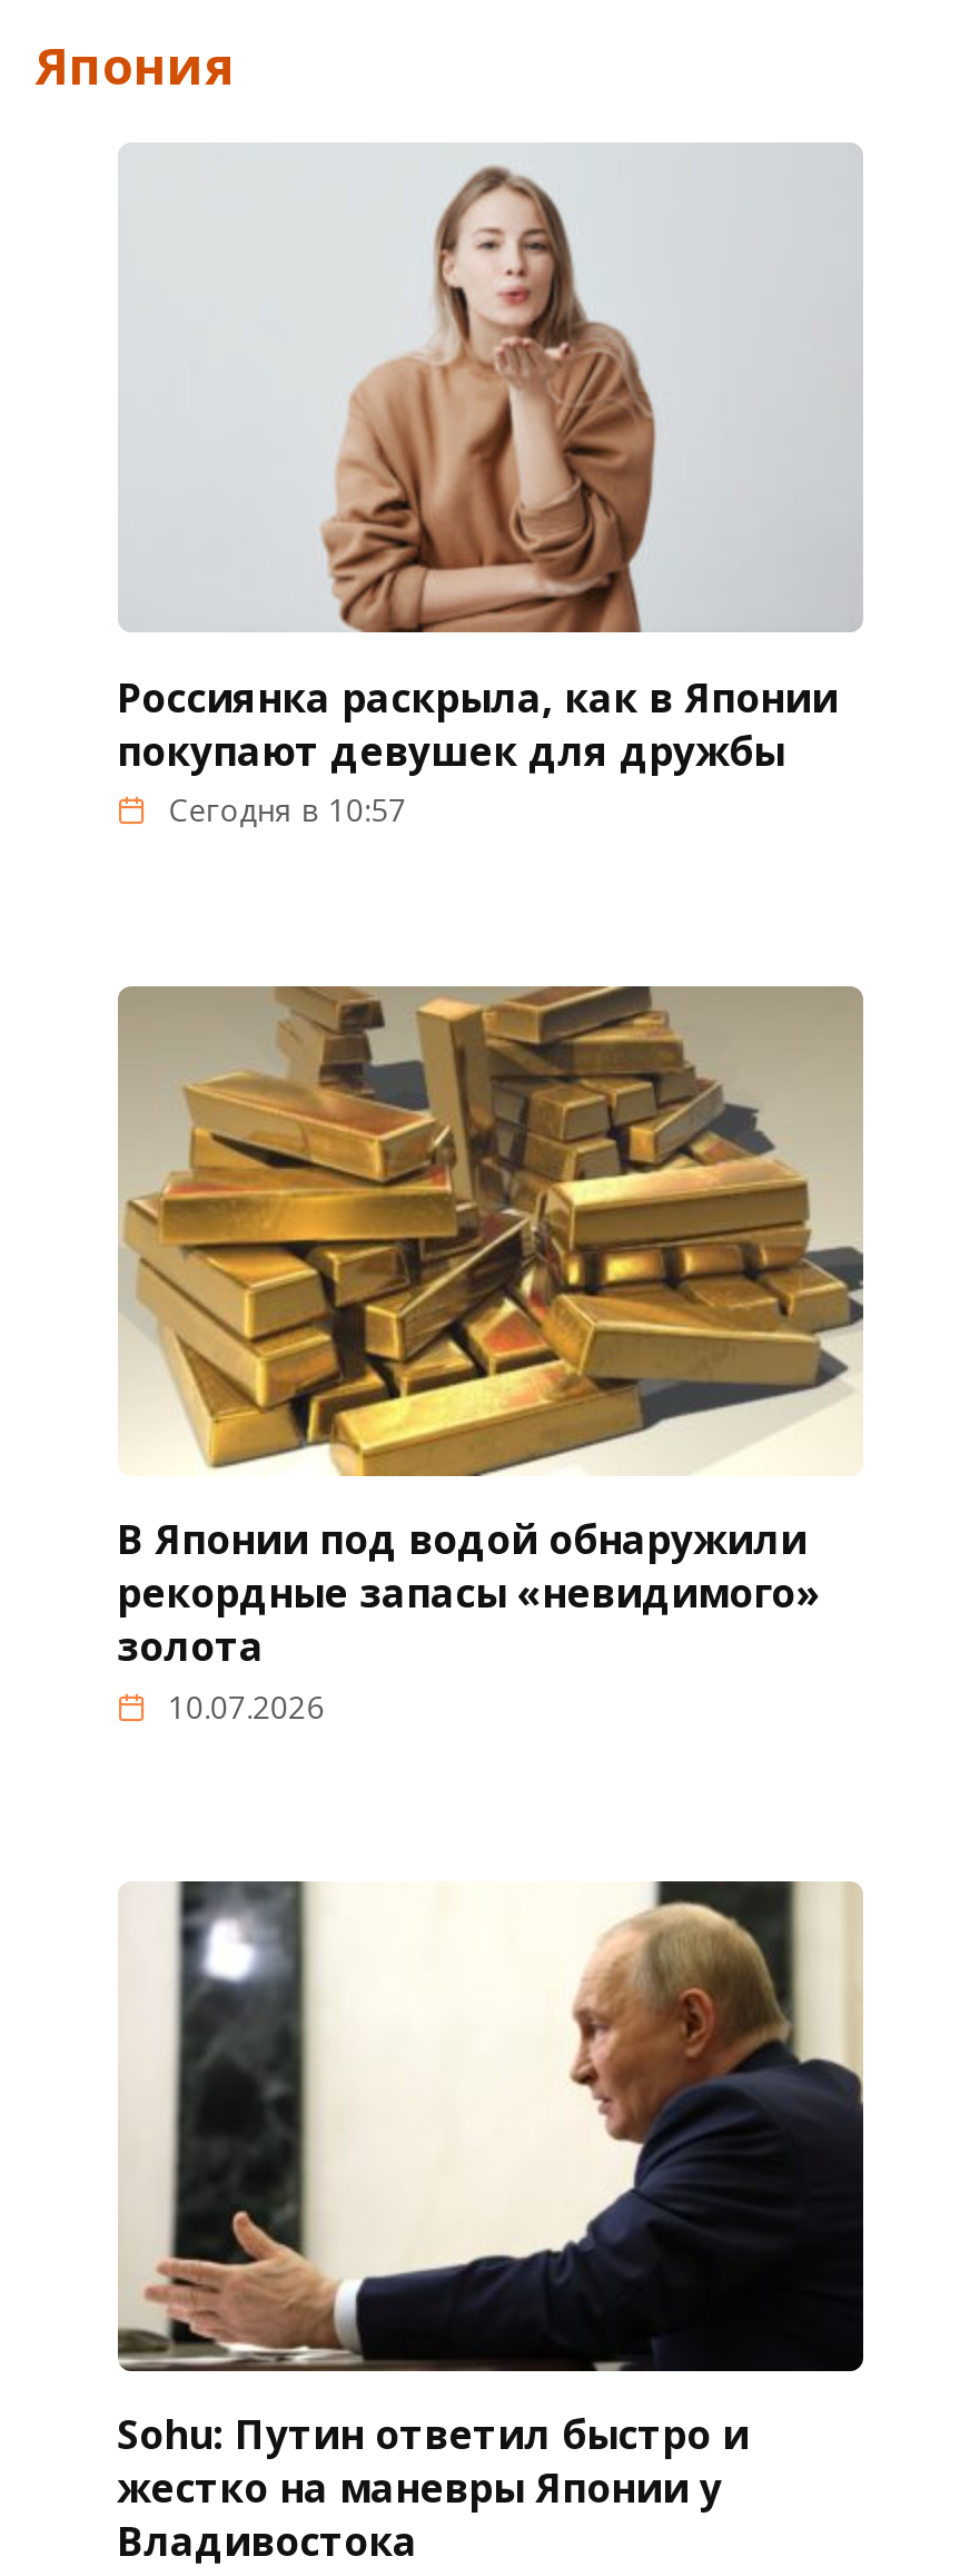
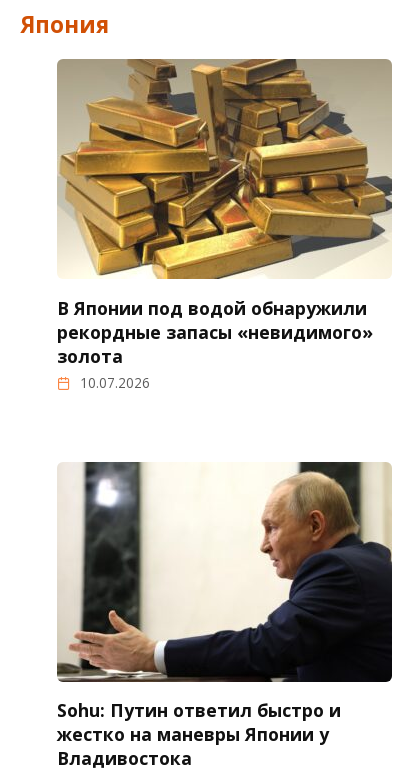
- [image]
- Россиянка раскрыла, как в Японии
- покупают девушек для дружбы
- Сегодня в 10:57
